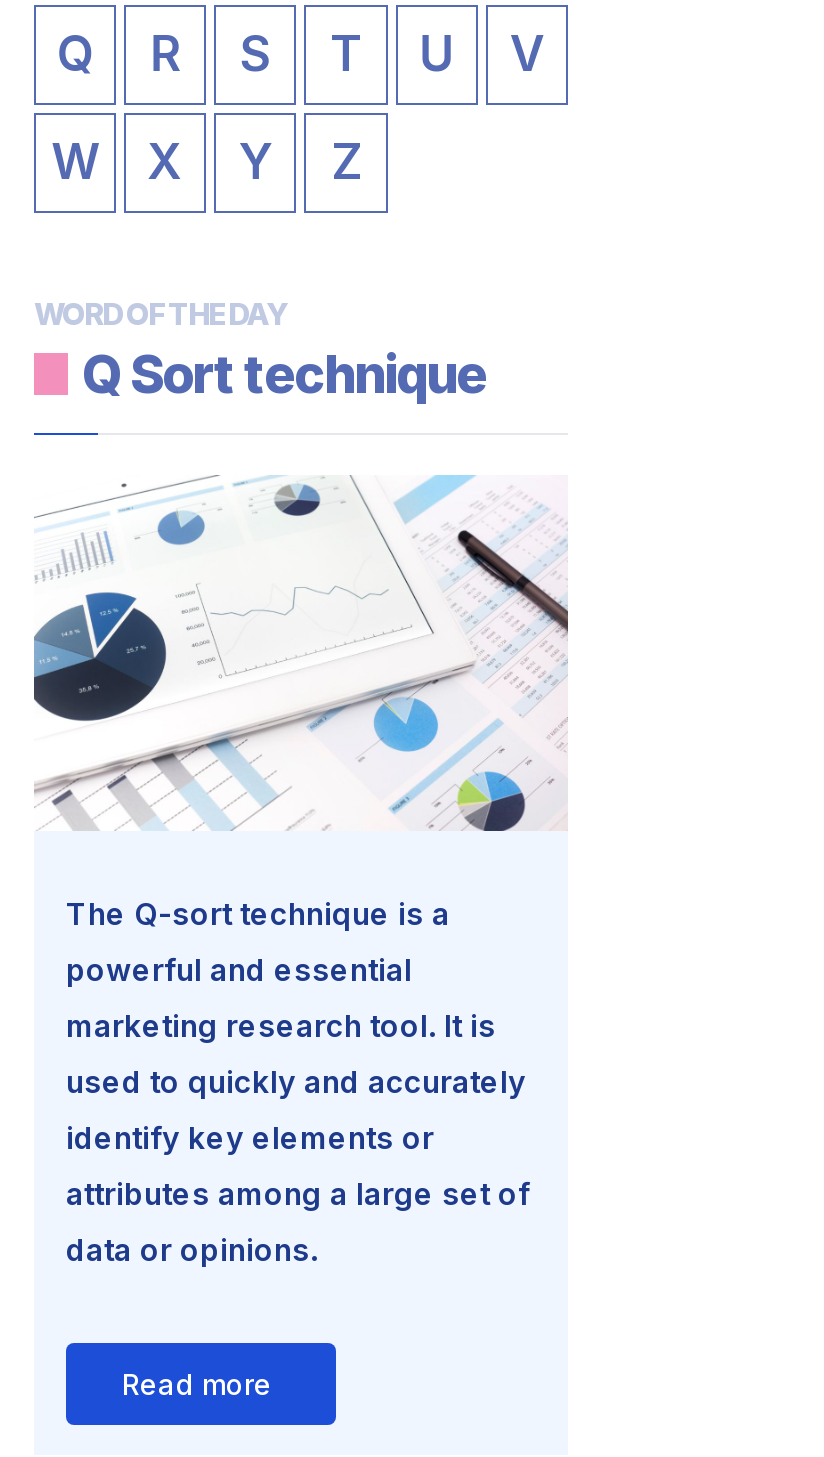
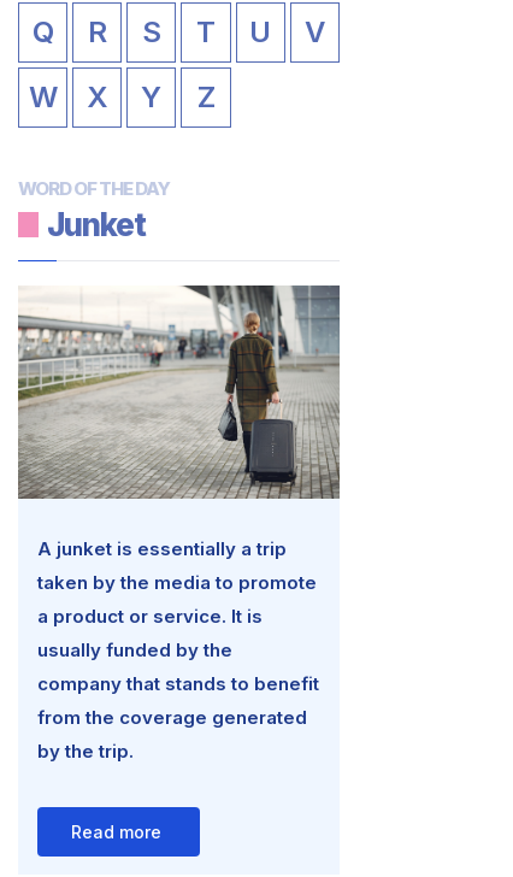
- Q Sort technique
+ Junket

- [image]
- The Q-sort technique is a
+ [image]
+ A junket is essentially a trip

- powerful and essential
+ taken by the media to promote

- marketing research tool. It is
+ a product or service. It is

- used to quickly and accurately
+ usually funded by the

- identify key elements or
+ company that stands to benefit

- attributes among a large set of
+ from the coverage generated

- data or opinions.
+ by the trip.
